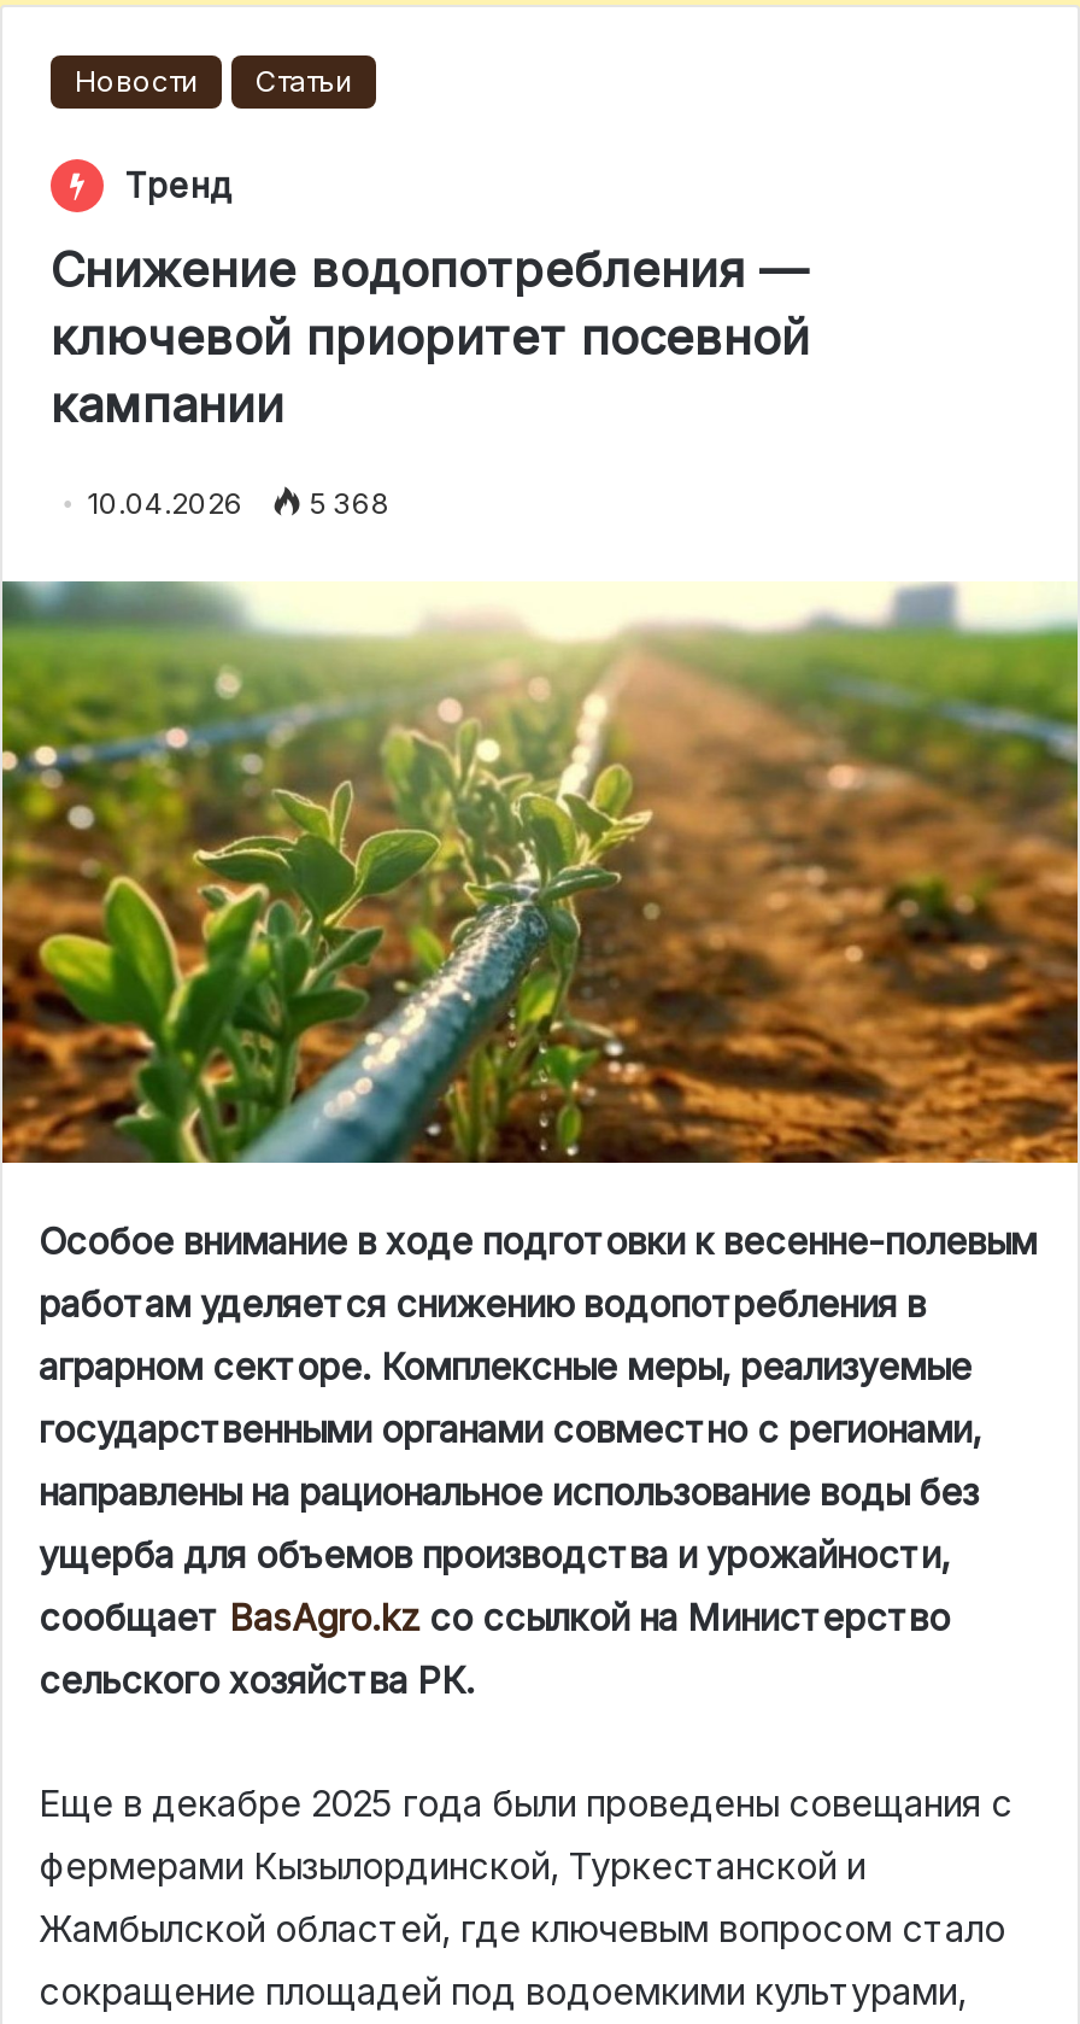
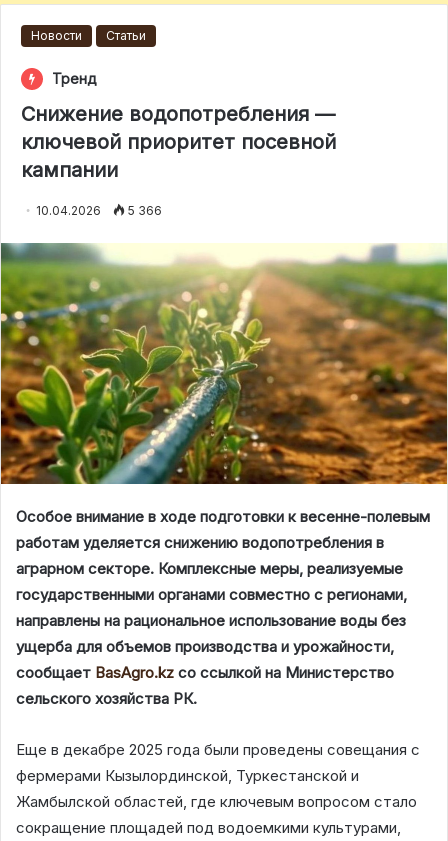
- 10.04.2026 5 368
+ 10.04.2026 5 366
